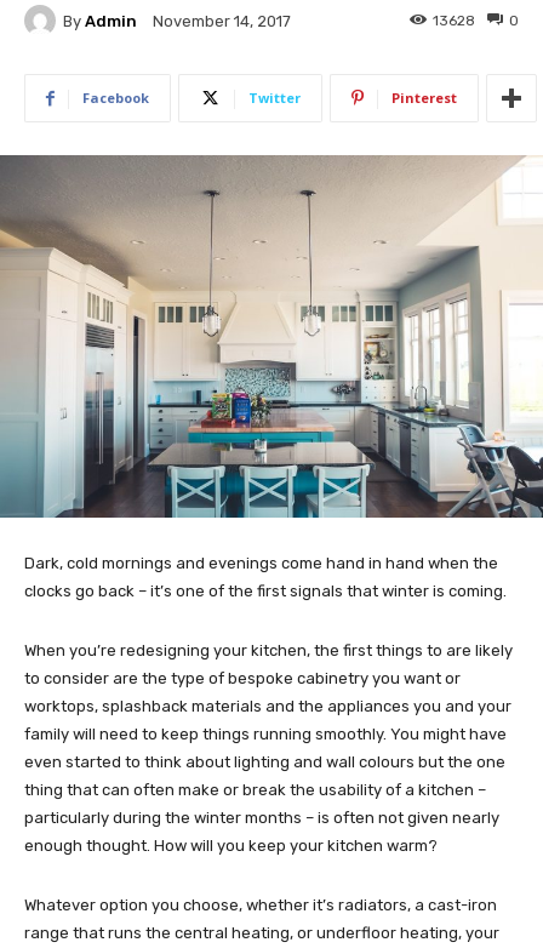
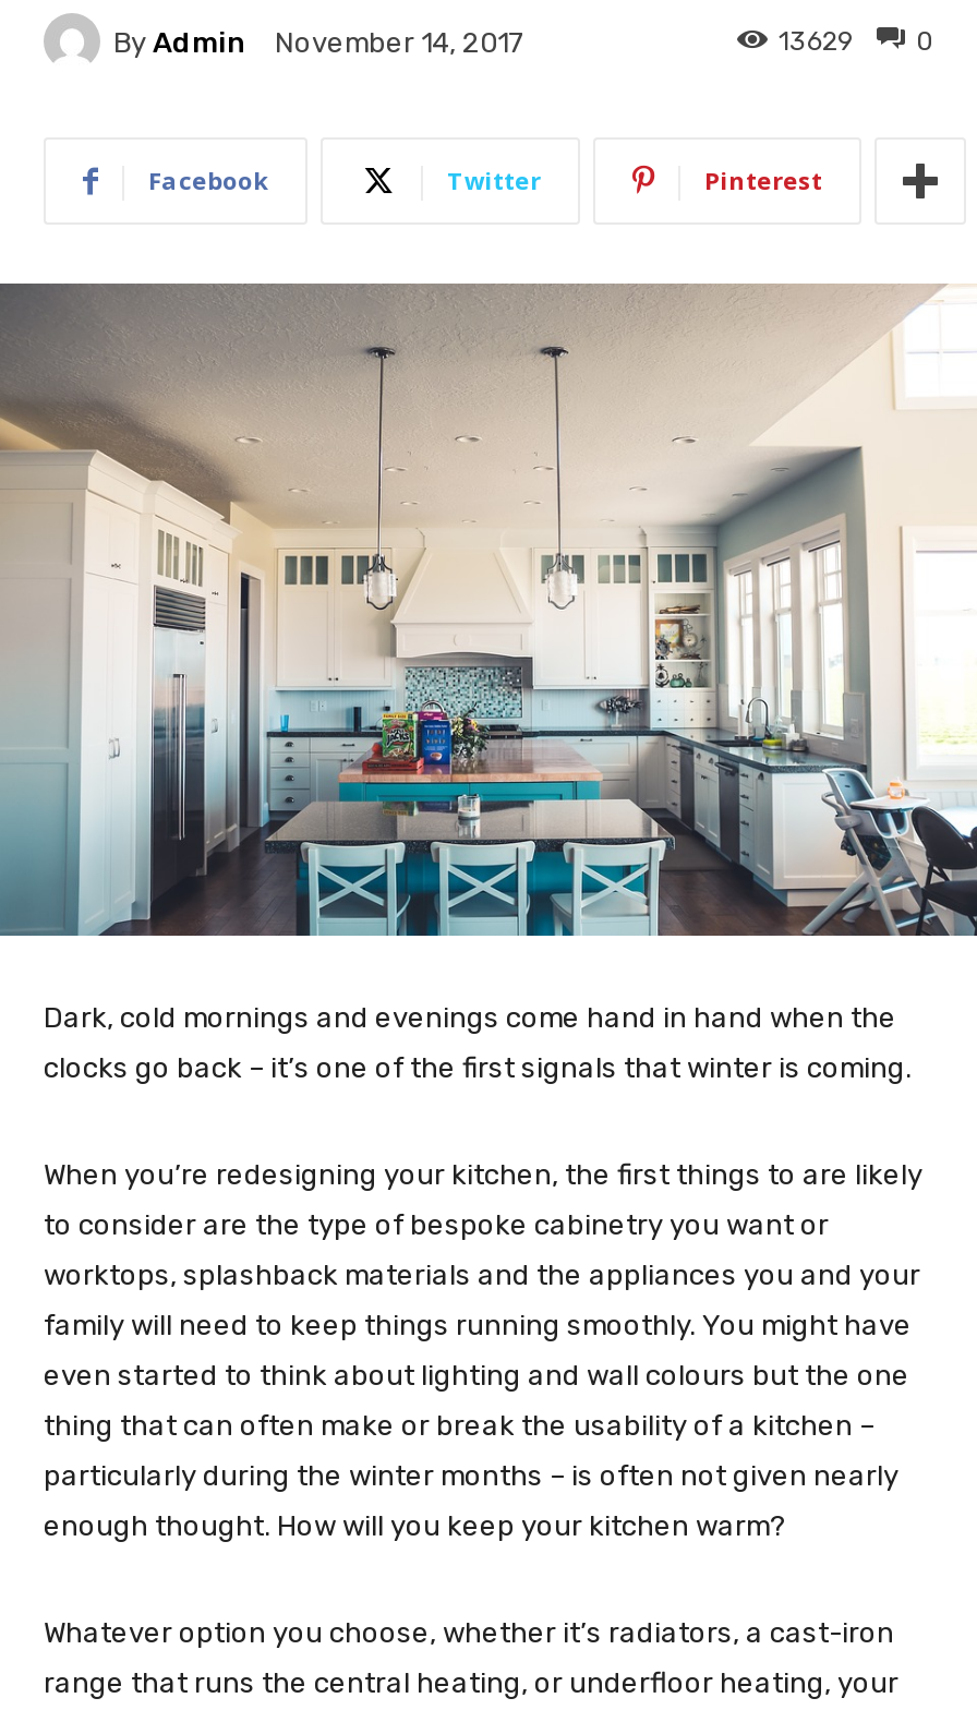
- 13628
+ 13629
